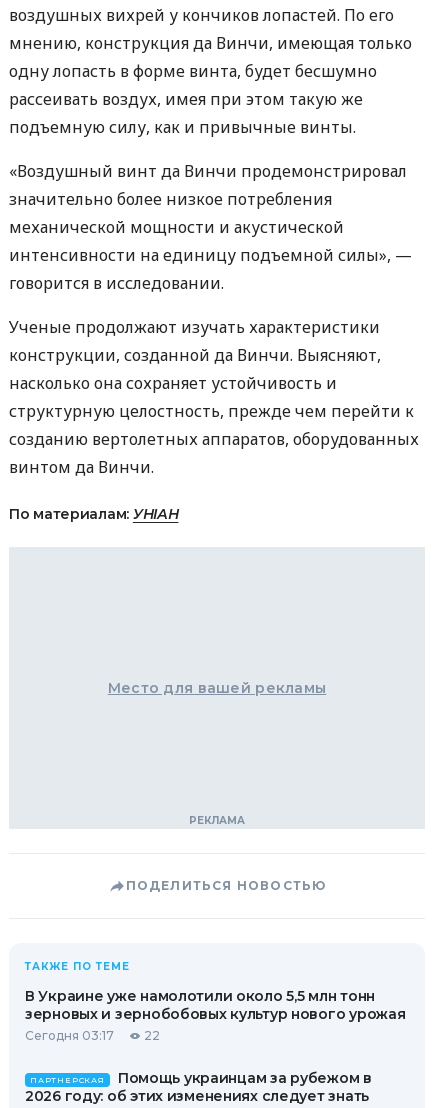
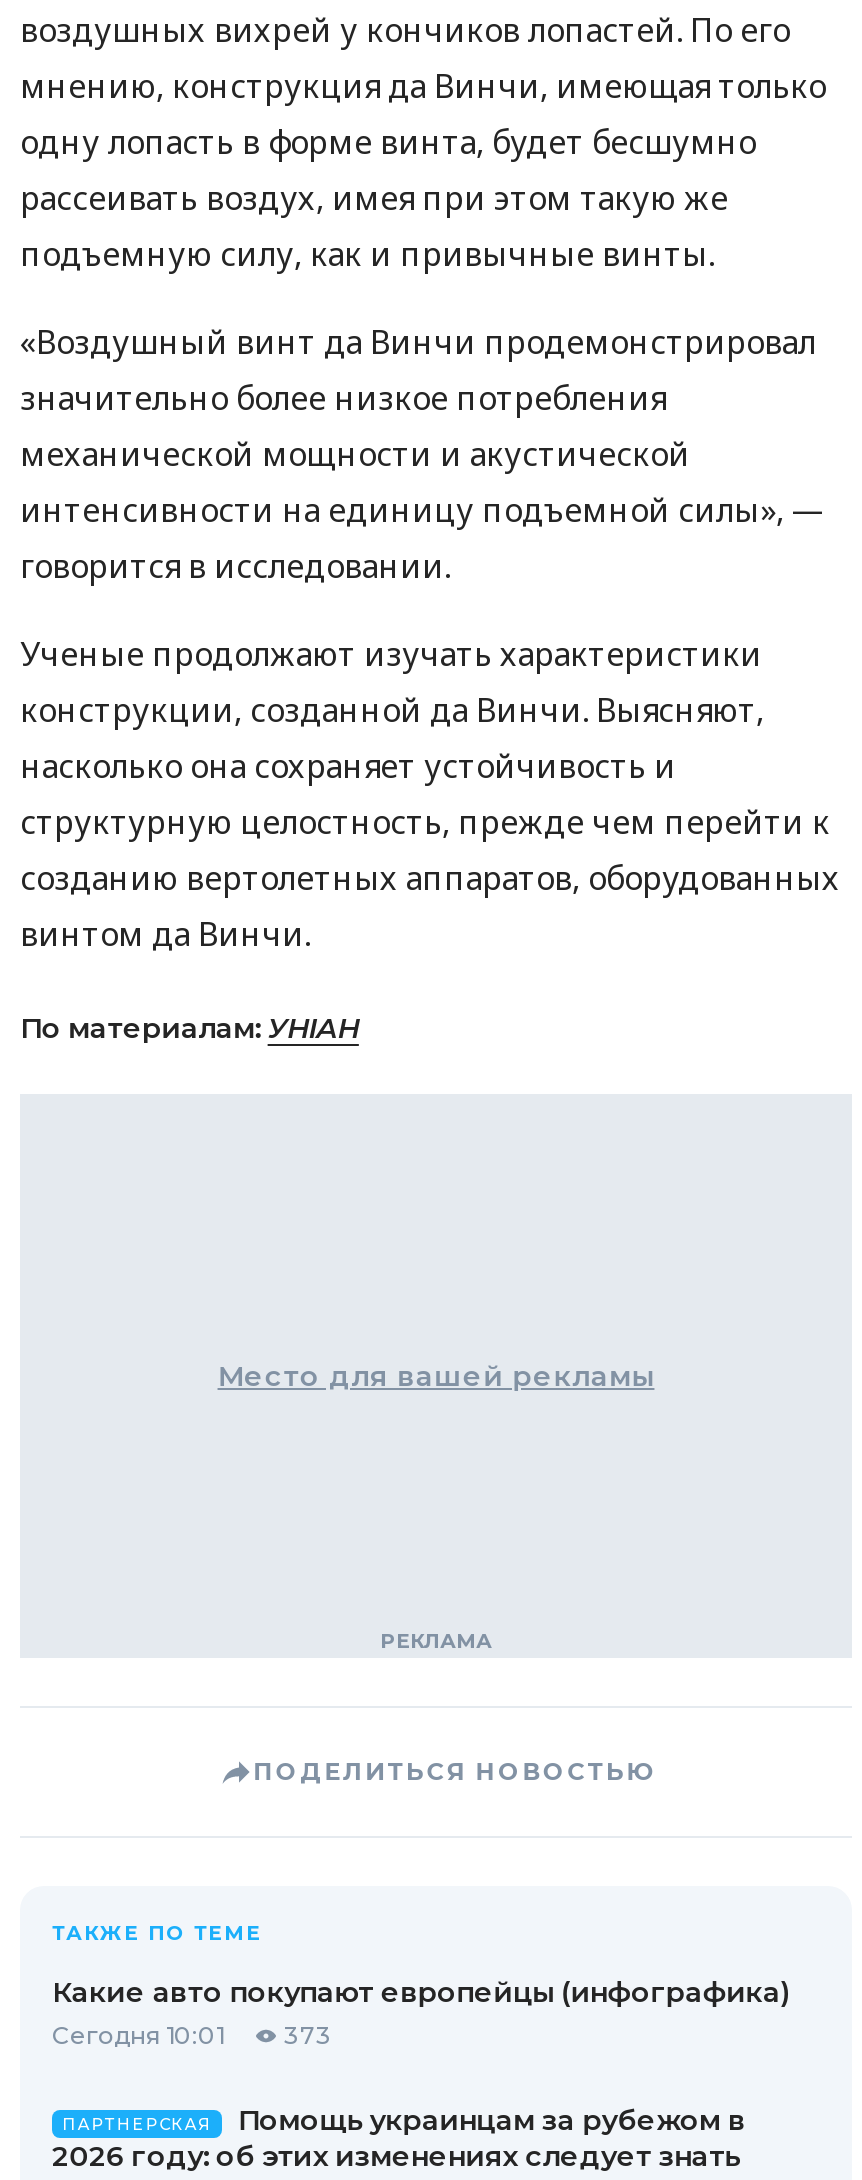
- В Украине уже намолотили около 5,5 млн тонн
- зерновых и зернобобовых культур нового урожая
- Сегодня 03:17
- 22
+ Какие авто покупают европейцы (инфографика)
+ Сегодня 10:01
+ 373
